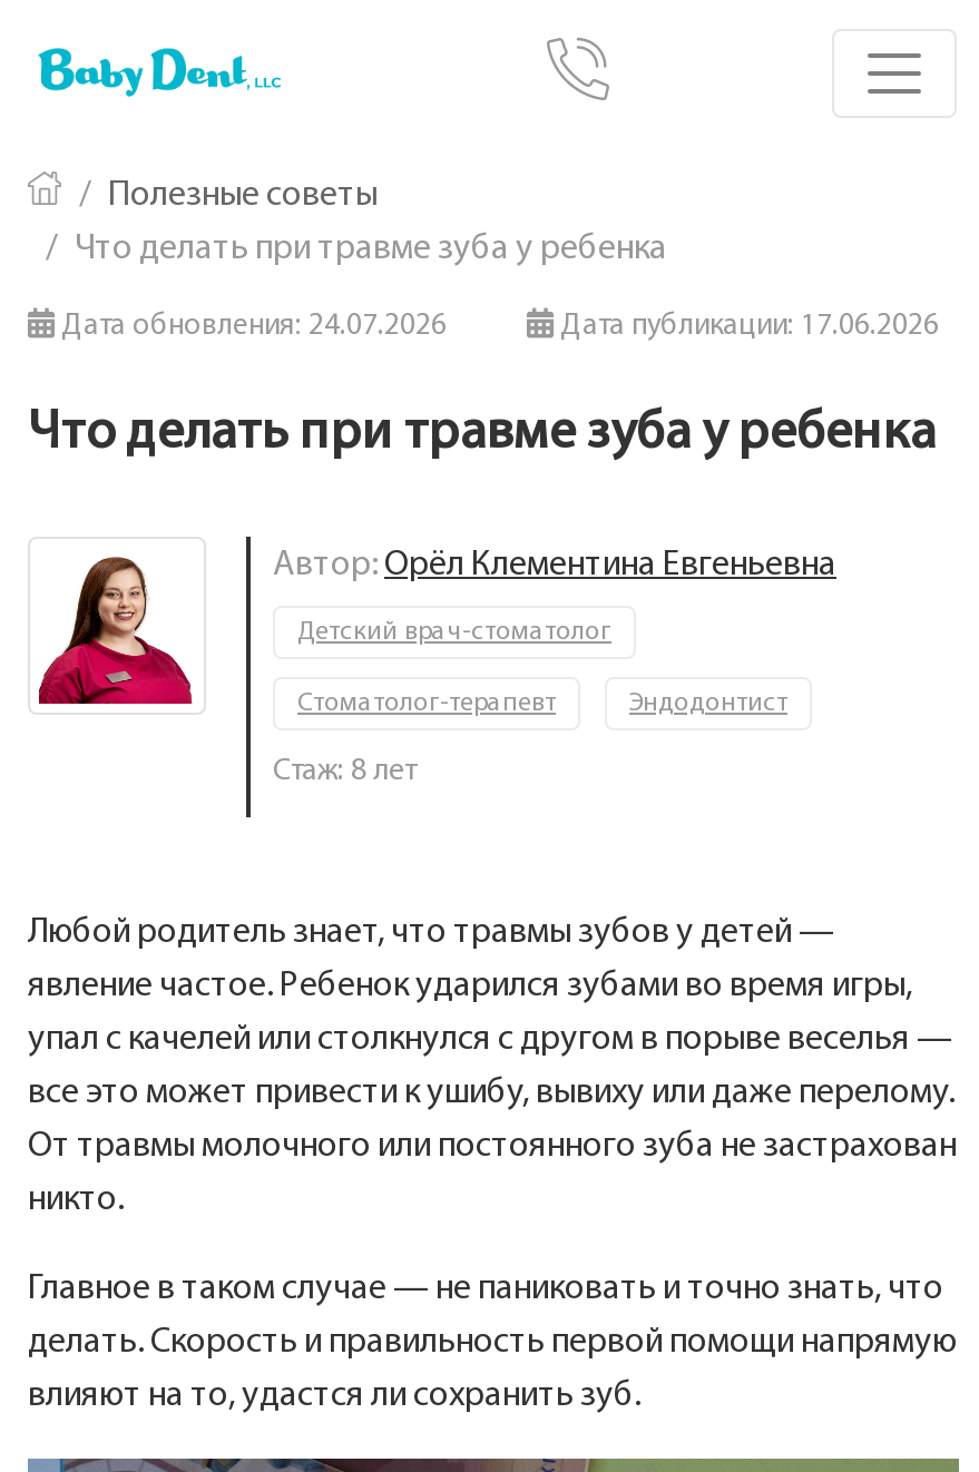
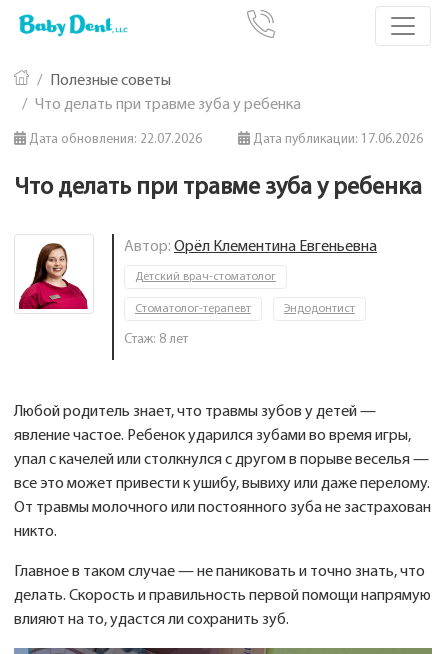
- Дата обновления: 24.07.2026
+ Дата обновления: 22.07.2026
